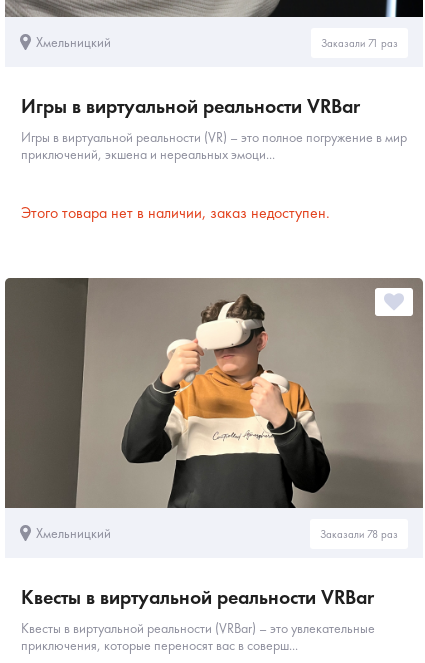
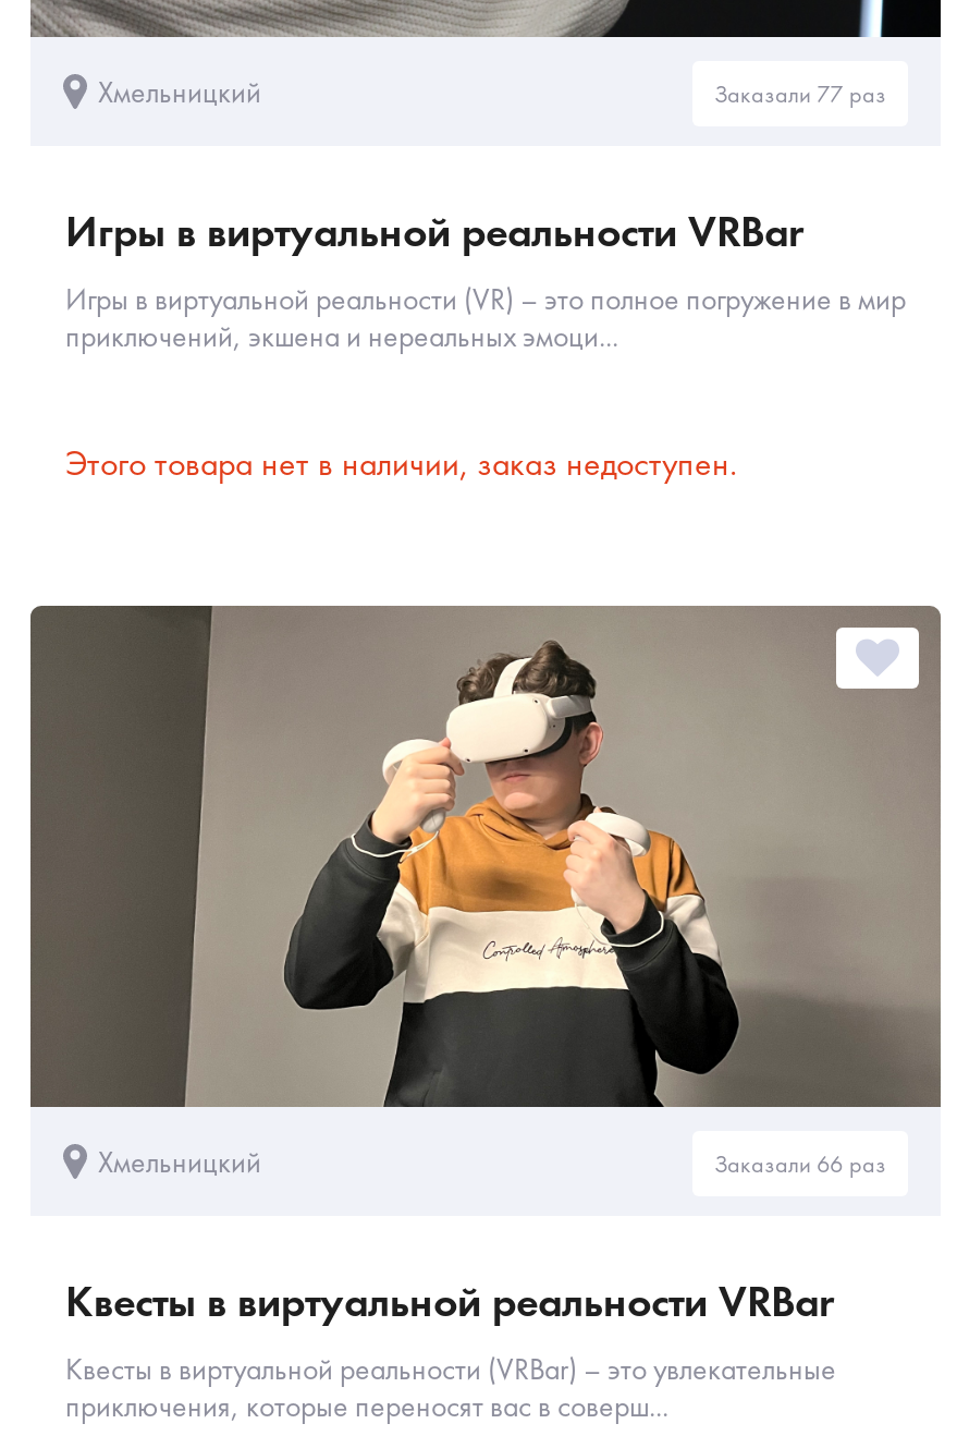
- Заказали 71 раз
+ Заказали 77 раз

- Заказали 78 раз
+ Заказали 66 раз
